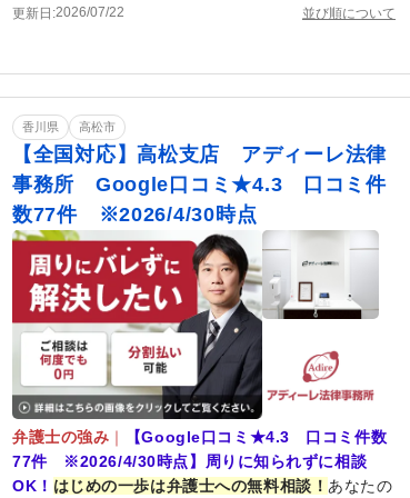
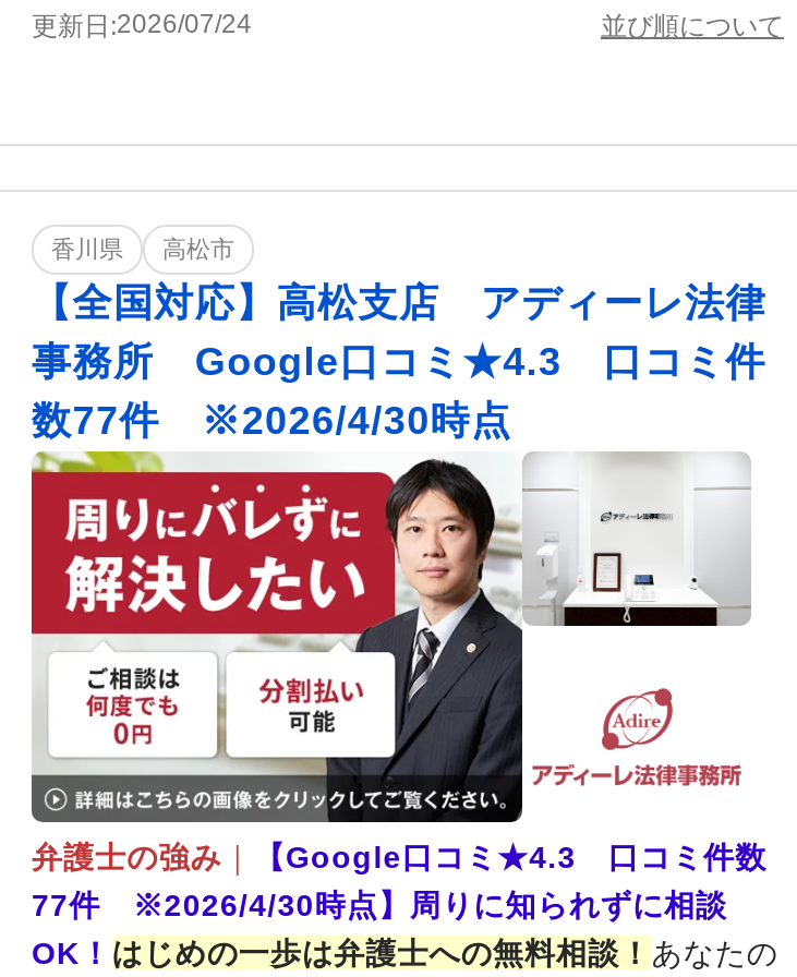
- 更新日: 2026/07/22
+ 更新日: 2026/07/24
